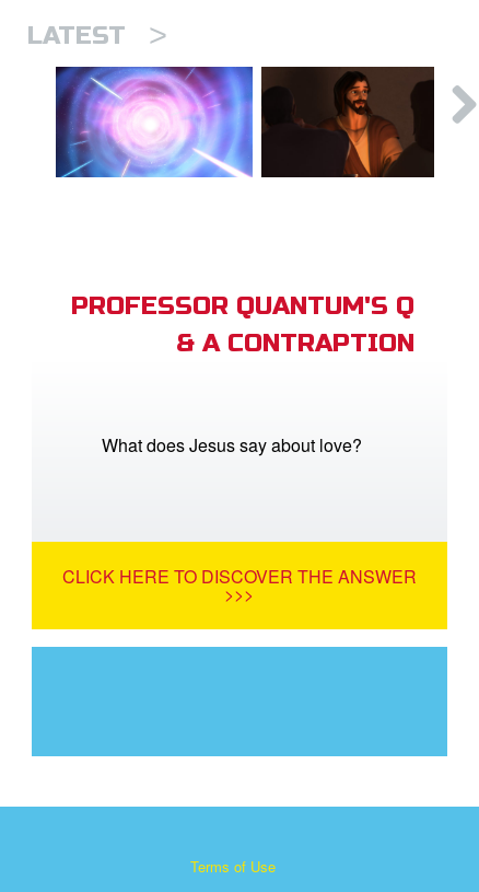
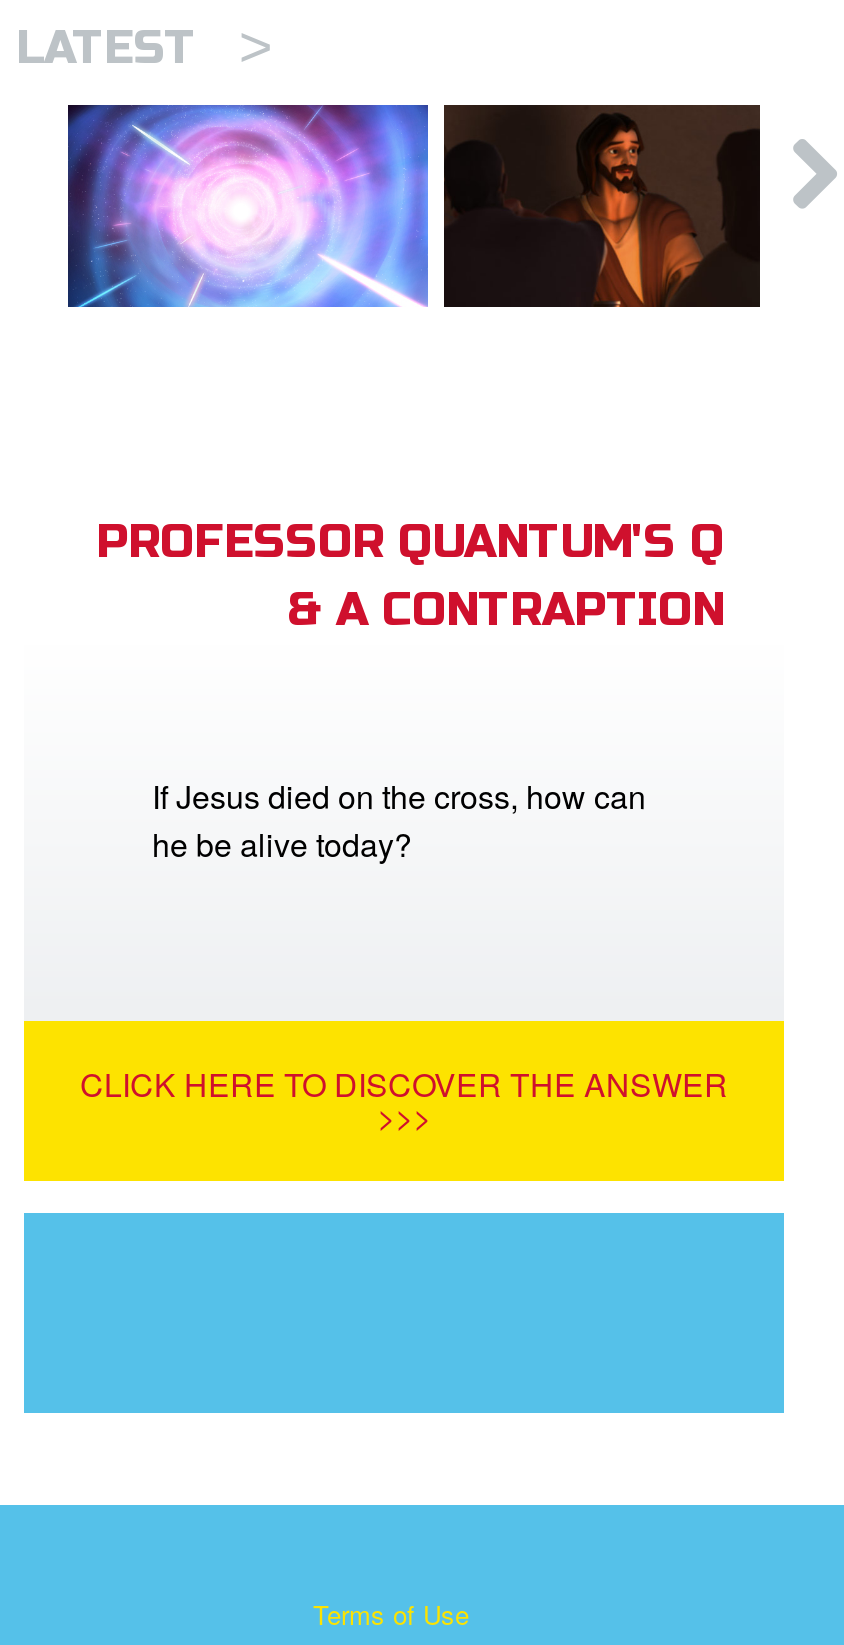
- What does Jesus say about love?
+ If Jesus died on the cross, how can
+ he be alive today?
